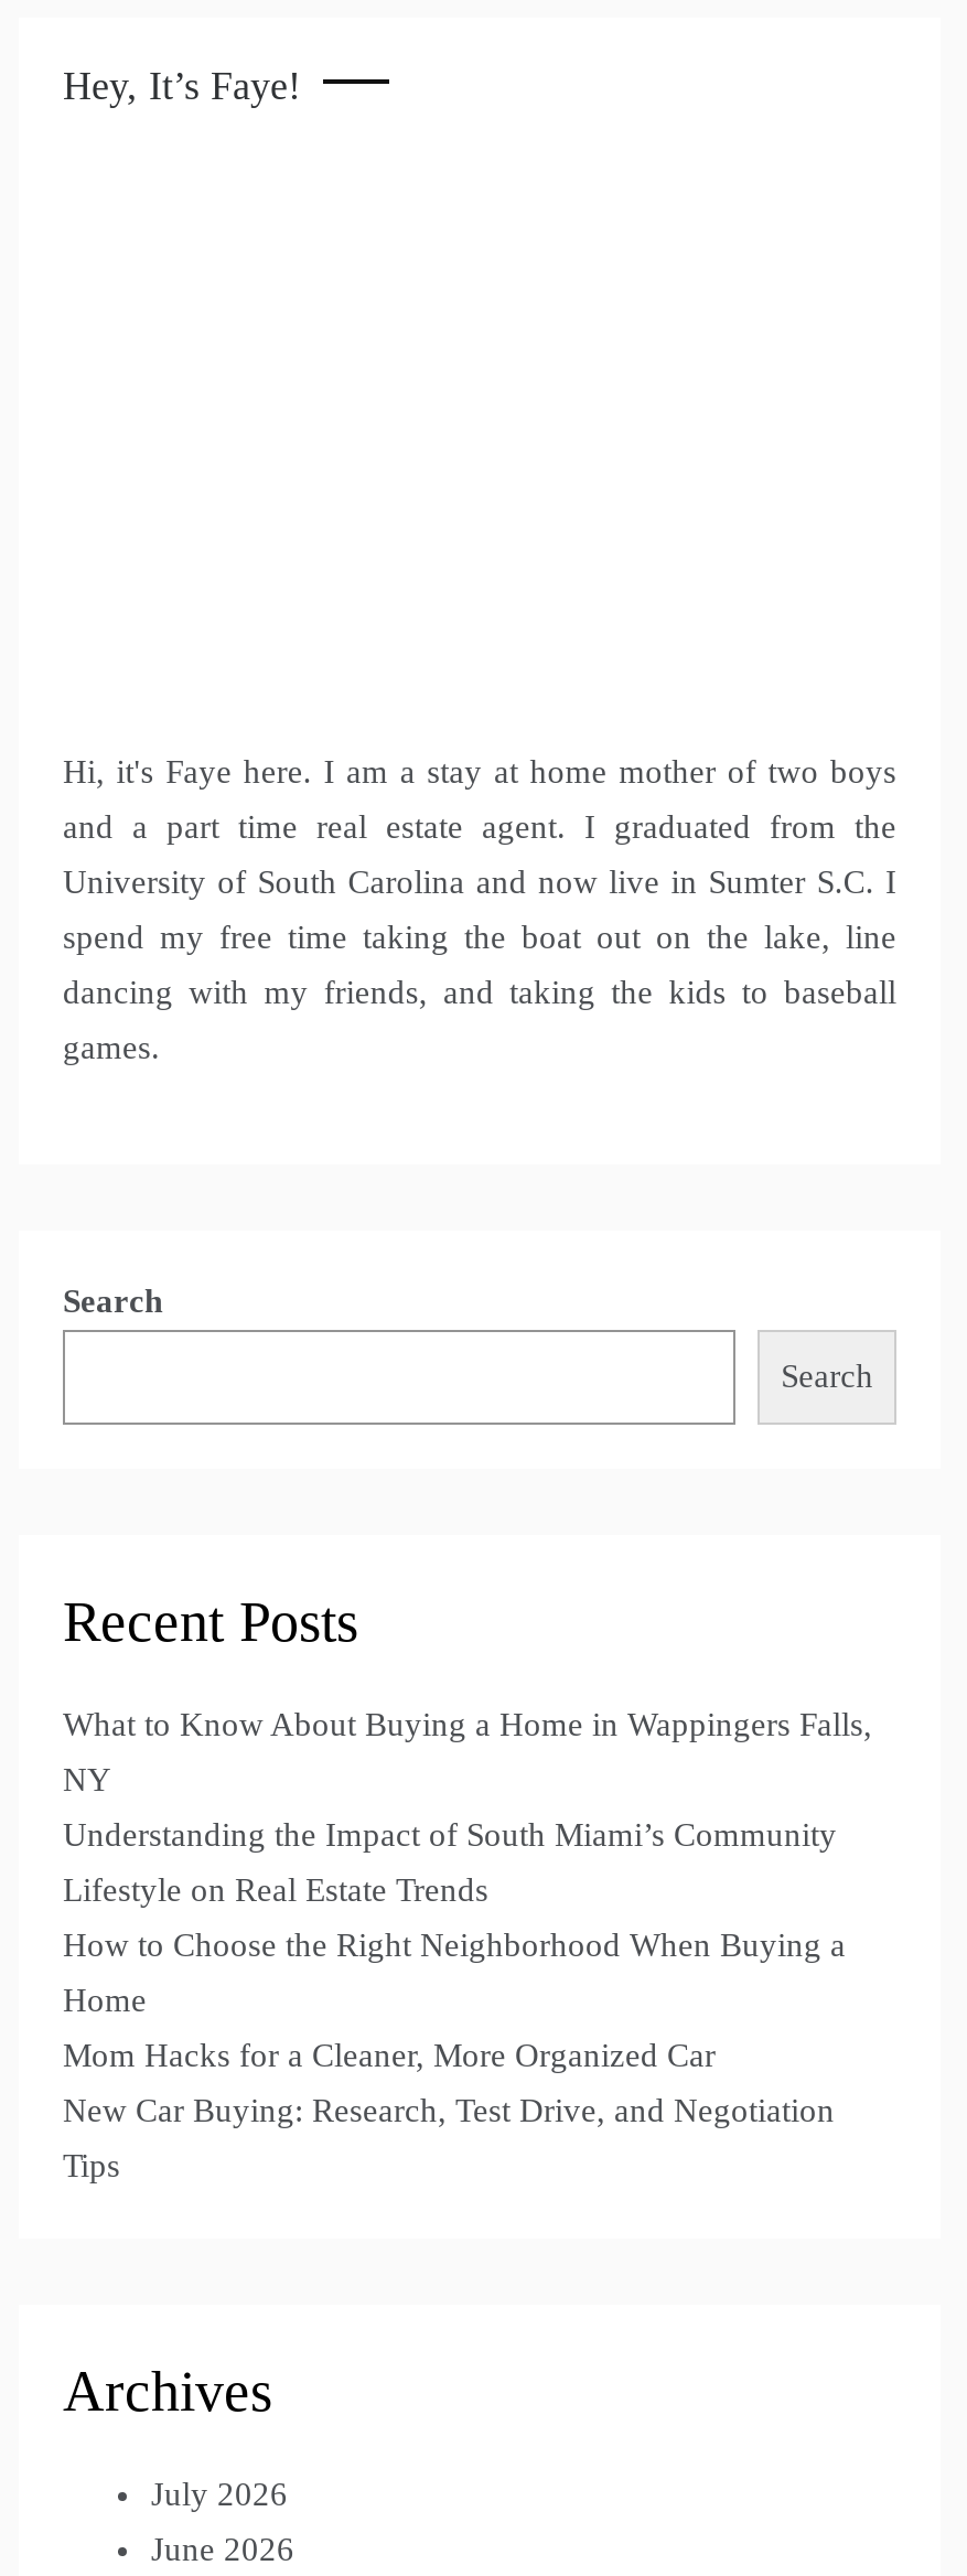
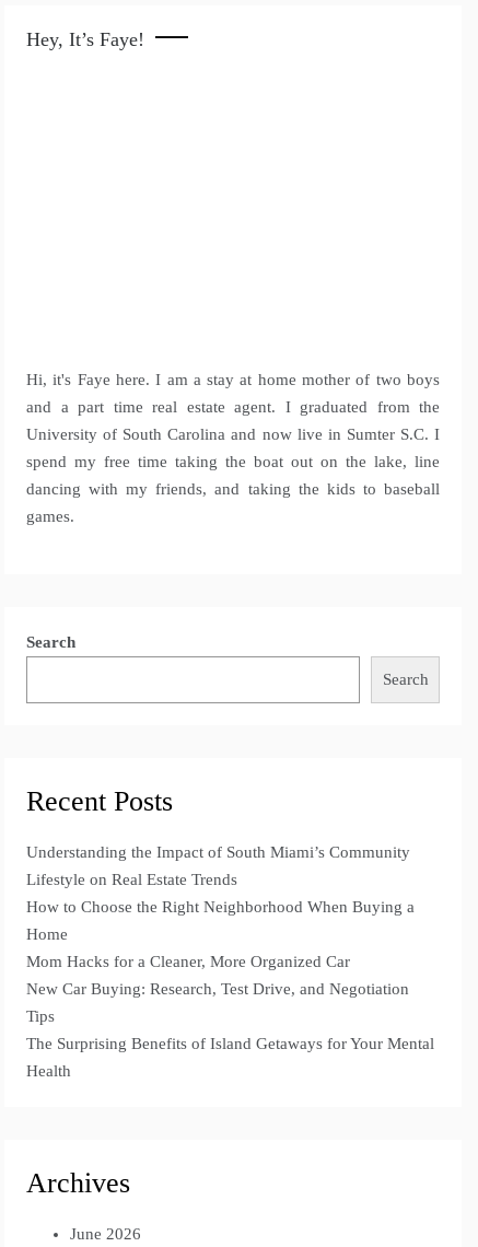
- What to Know About Buying a Home in Wappingers Falls,
- NY

moved up: Understanding the Impact of South Miami’s Community | Lifestyle on Real Estate Trends | How to Choose the Right Neighborhood When Buying a | Home | Mom Hacks for a Cleaner, More Organized Car | New Car Buying: Research, Test Drive, and Negotiation | Tips

+ The Surprising Benefits of Island Getaways for Your Mental
+ Health

- July 2026
